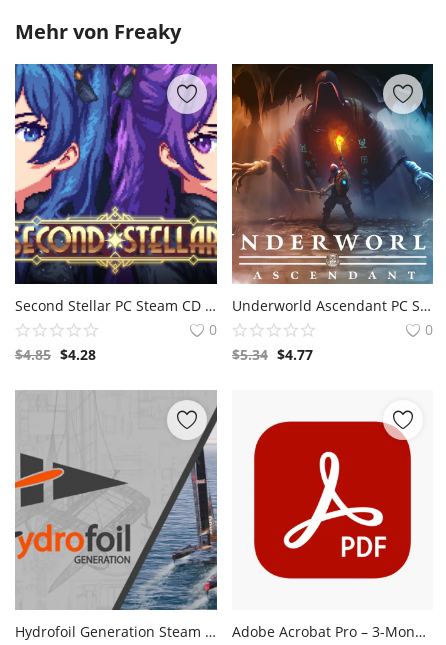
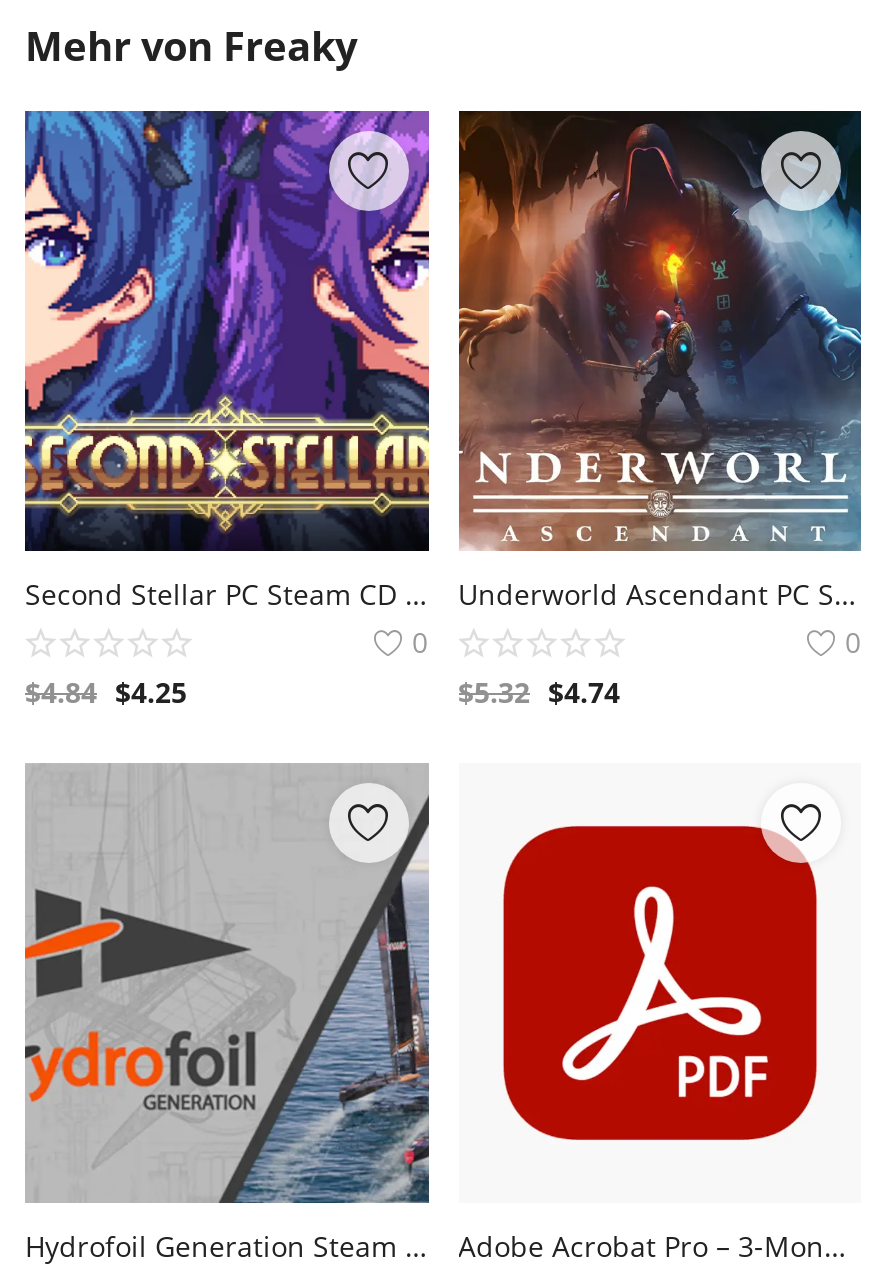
- $4.85 $4.28
+ $4.84 $4.25

- $5.34 $4.77
+ $5.32 $4.74
